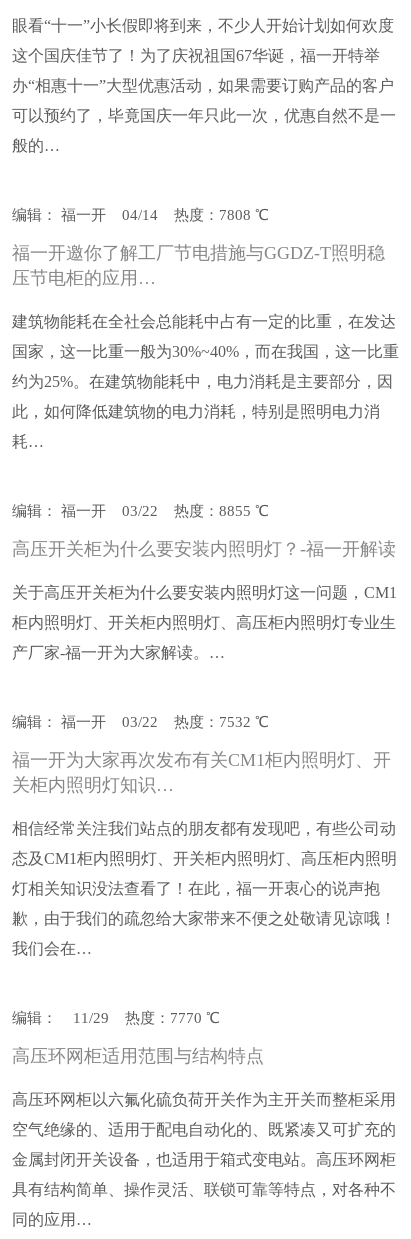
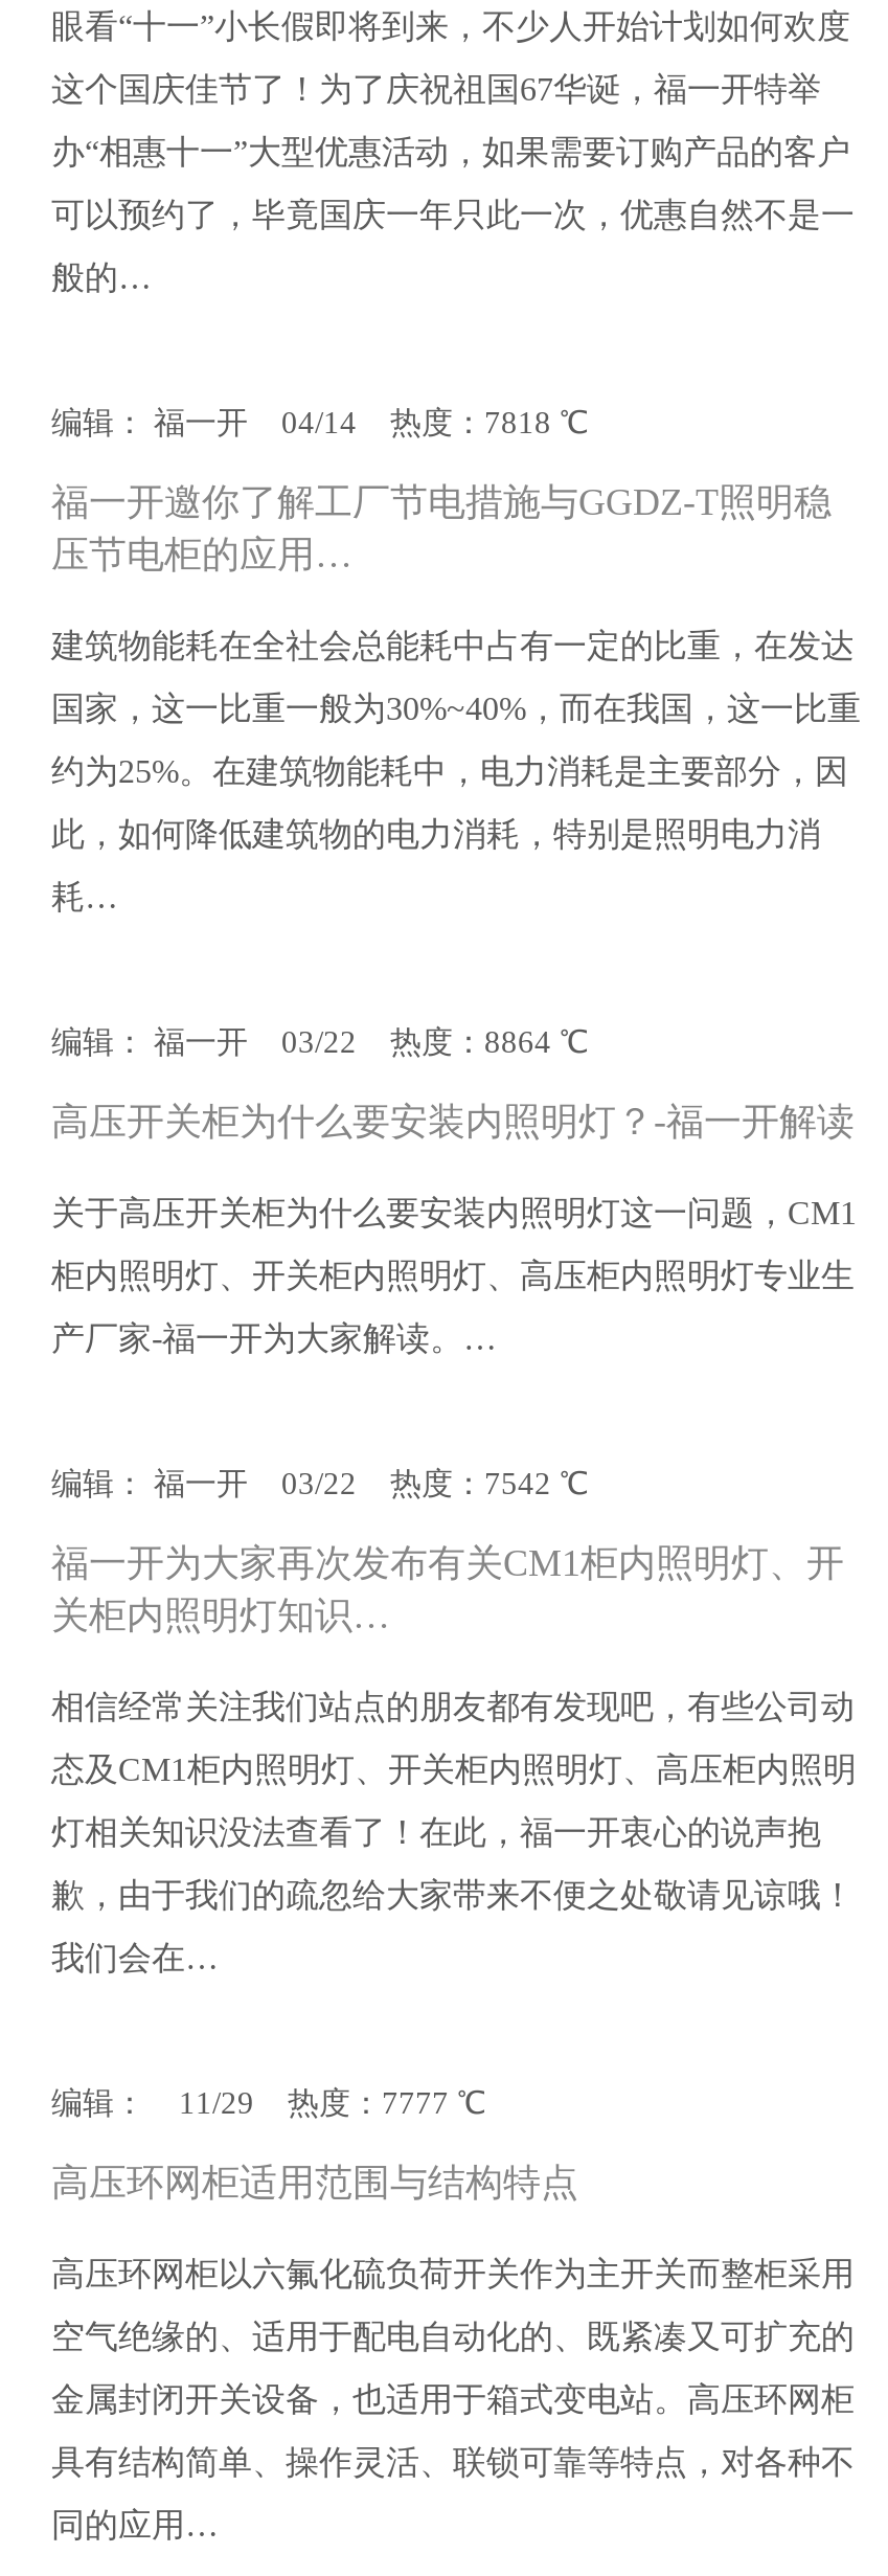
- 编辑： 福一开 04/14 热度：7808 ℃
+ 编辑： 福一开 04/14 热度：7818 ℃

- 编辑： 福一开 03/22 热度：8855 ℃
+ 编辑： 福一开 03/22 热度：8864 ℃

- 编辑： 福一开 03/22 热度：7532 ℃
+ 编辑： 福一开 03/22 热度：7542 ℃

- 编辑： 11/29 热度：7770 ℃
+ 编辑： 11/29 热度：7777 ℃
